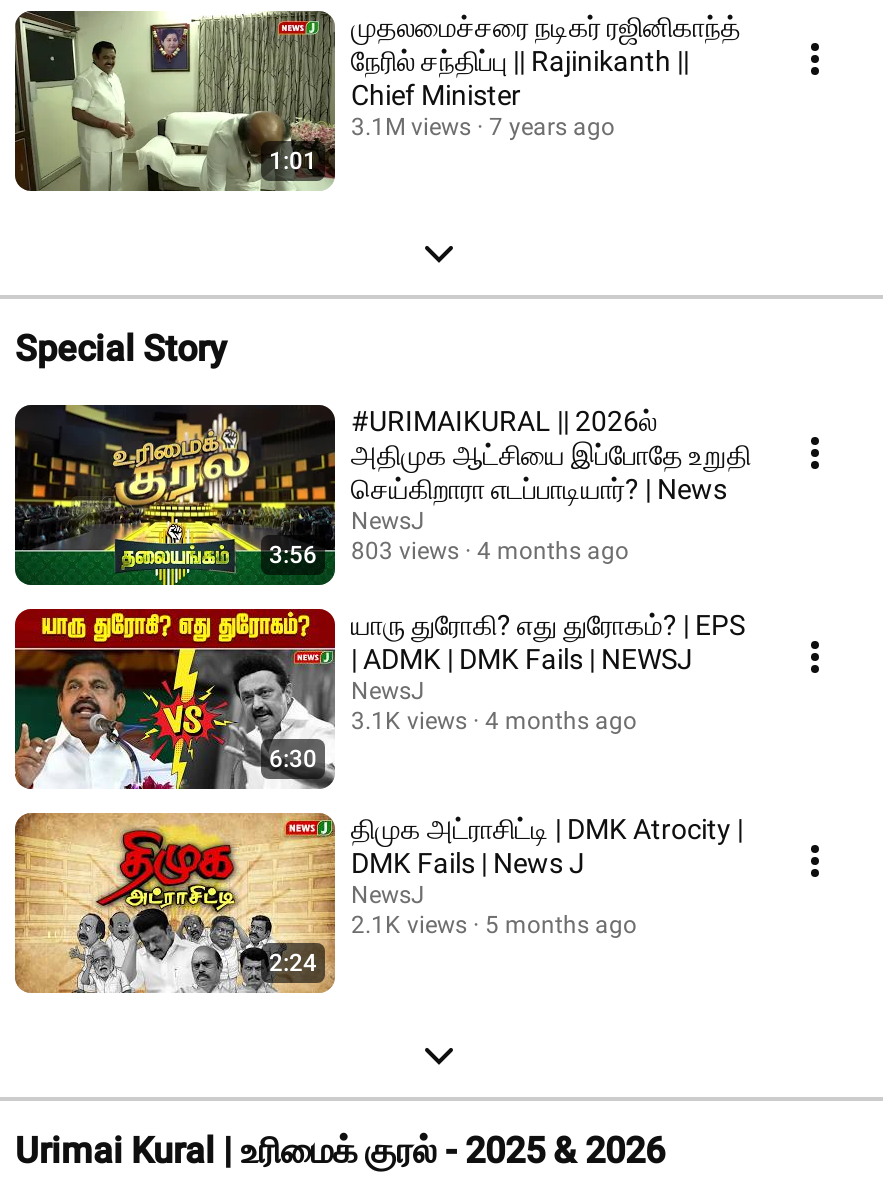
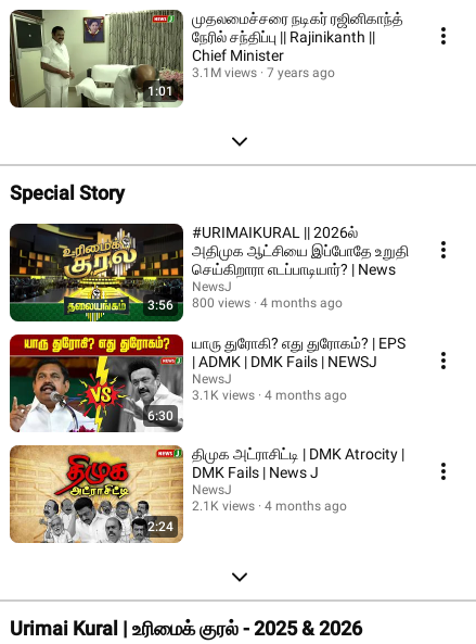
- 3:56 803 views 4 months ago
+ 3:56 800 views 4 months ago

- 2.1K views 5 months ago
+ 2.1K views 4 months ago
